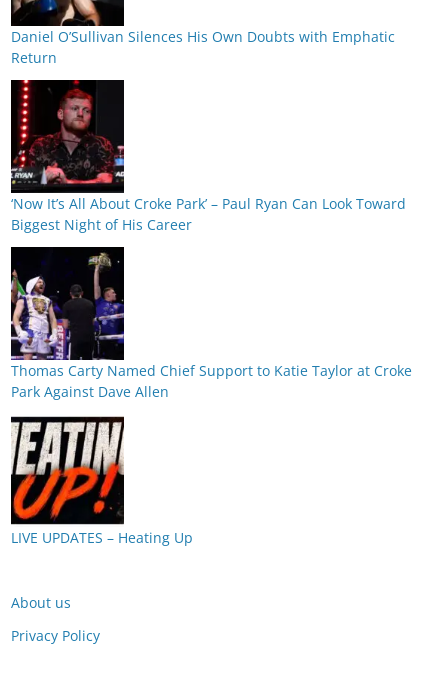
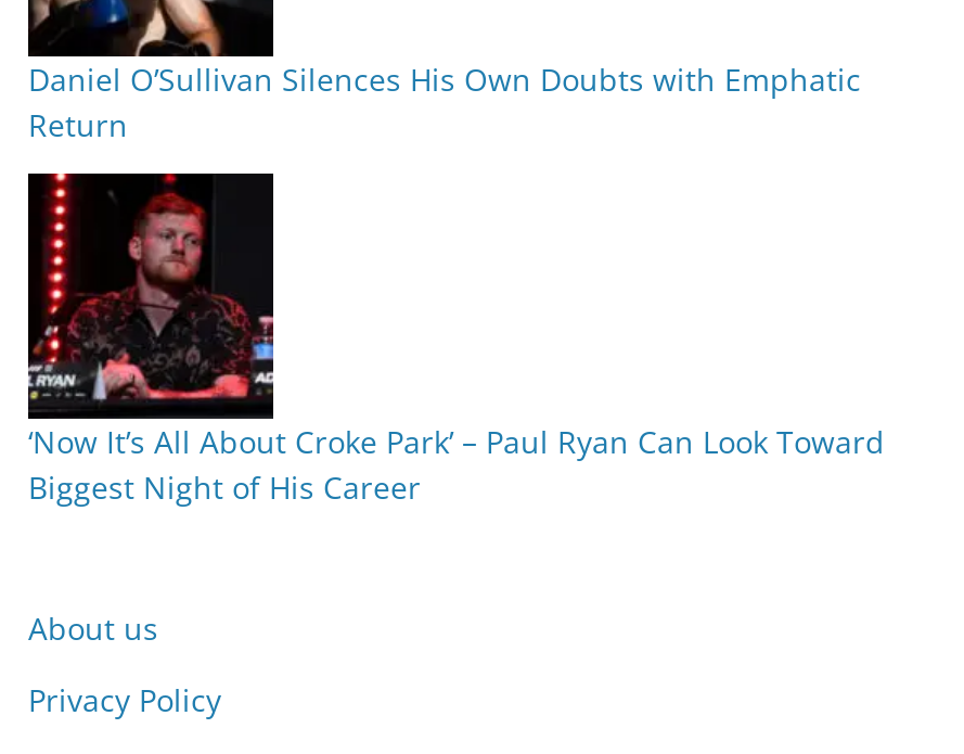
- [image]
- Thomas Carty Named Chief Support to Katie Taylor at Croke
- Park Against Dave Allen

- [image]
- LIVE UPDATES – Heating Up
